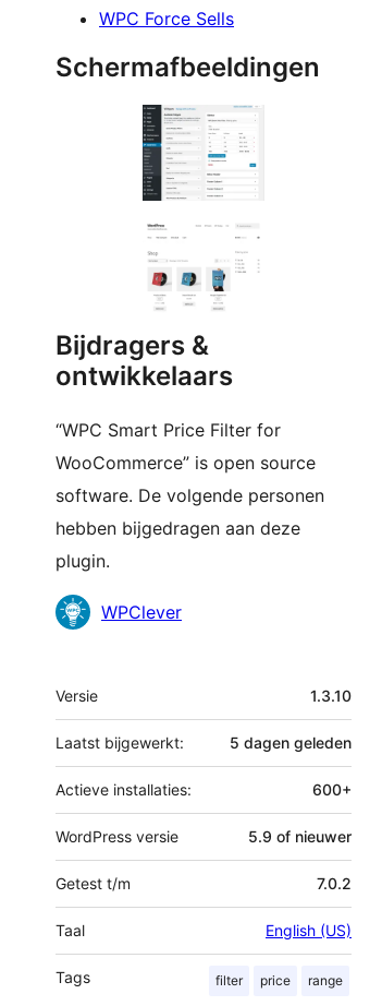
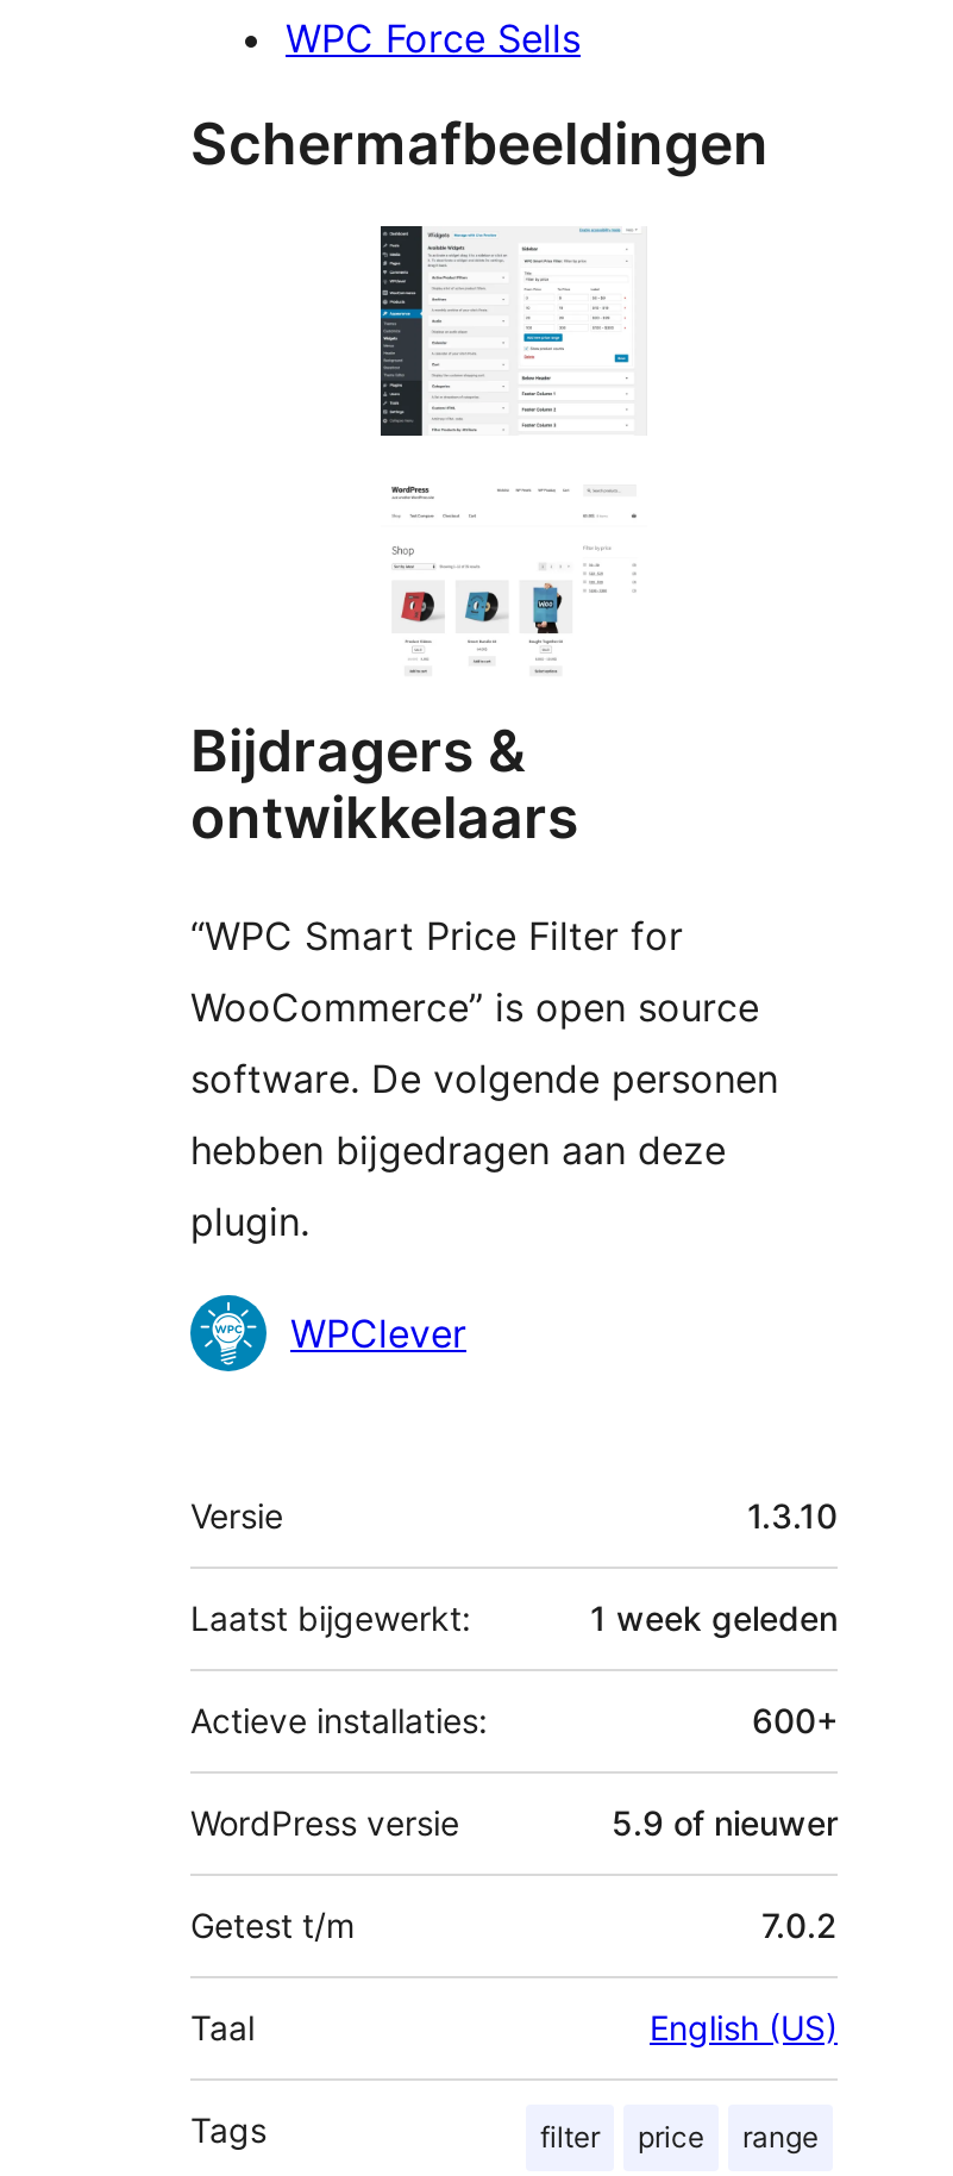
- 5 dagen geleden
+ 1 week geleden
